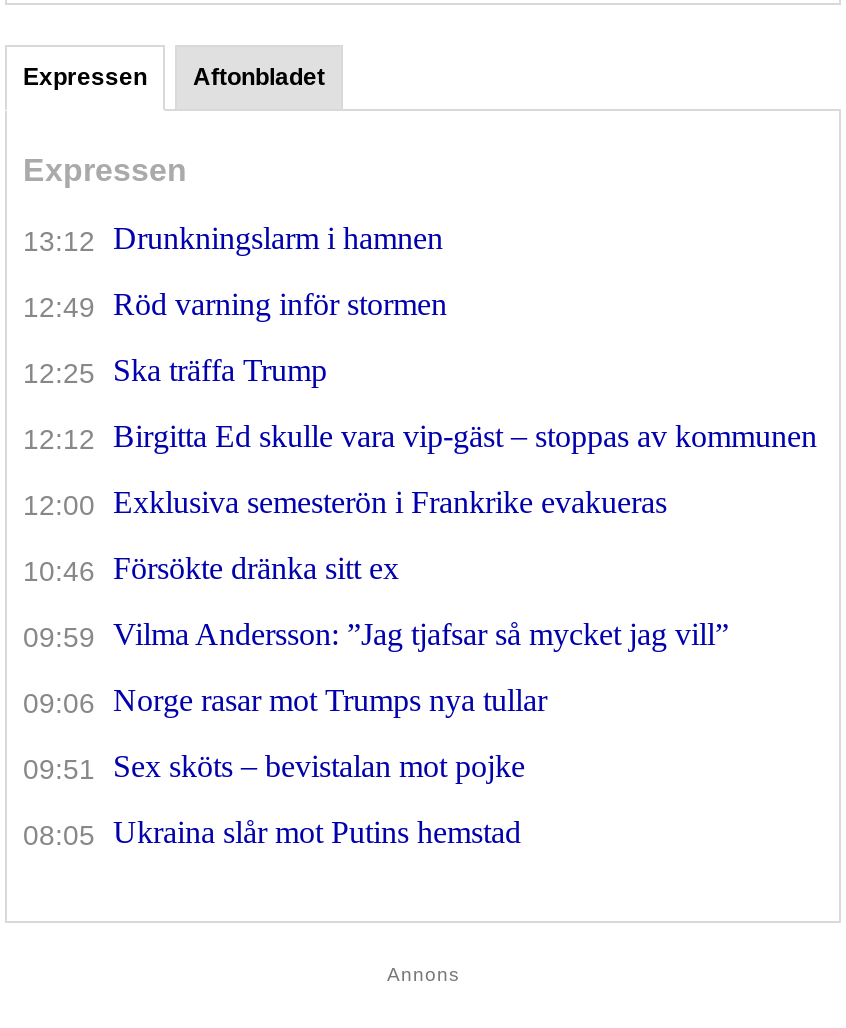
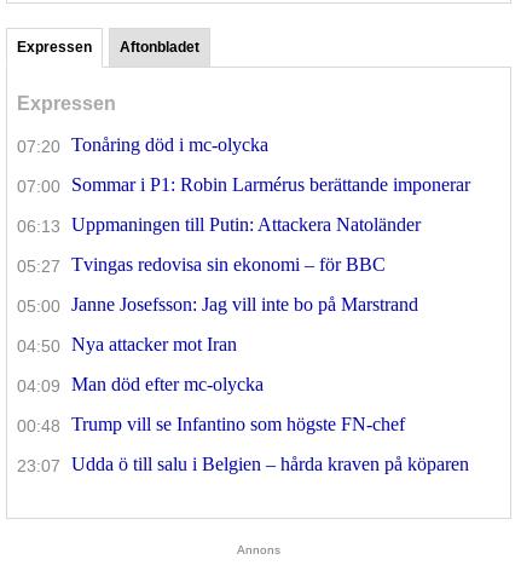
- 13:12 Drunkningslarm i hamnen
- 12:49 Röd varning inför stormen
- 12:25 Ska träffa Trump
- 12:12 Birgitta Ed skulle vara vip-gäst – stoppas av kommunen
- 12:00 Exklusiva semesterön i Frankrike evakueras
- 10:46 Försökte dränka sitt ex
- 09:59 Vilma Andersson: ”Jag tjafsar så mycket jag vill”
- 09:06 Norge rasar mot Trumps nya tullar
- 09:51 Sex sköts – bevistalan mot pojke
- 08:05 Ukraina slår mot Putins hemstad
+ 07:20 Tonåring död i mc-olycka
+ 07:00 Sommar i P1: Robin Larmérus berättande imponerar
+ 06:13 Uppmaningen till Putin: Attackera Natoländer
+ 05:27 Tvingas redovisa sin ekonomi – för BBC
+ 05:00 Janne Josefsson: Jag vill inte bo på Marstrand
+ 04:50 Nya attacker mot Iran
+ 04:09 Man död efter mc-olycka
+ 00:48 Trump vill se Infantino som högste FN-chef
+ 23:07 Udda ö till salu i Belgien – hårda kraven på köparen
